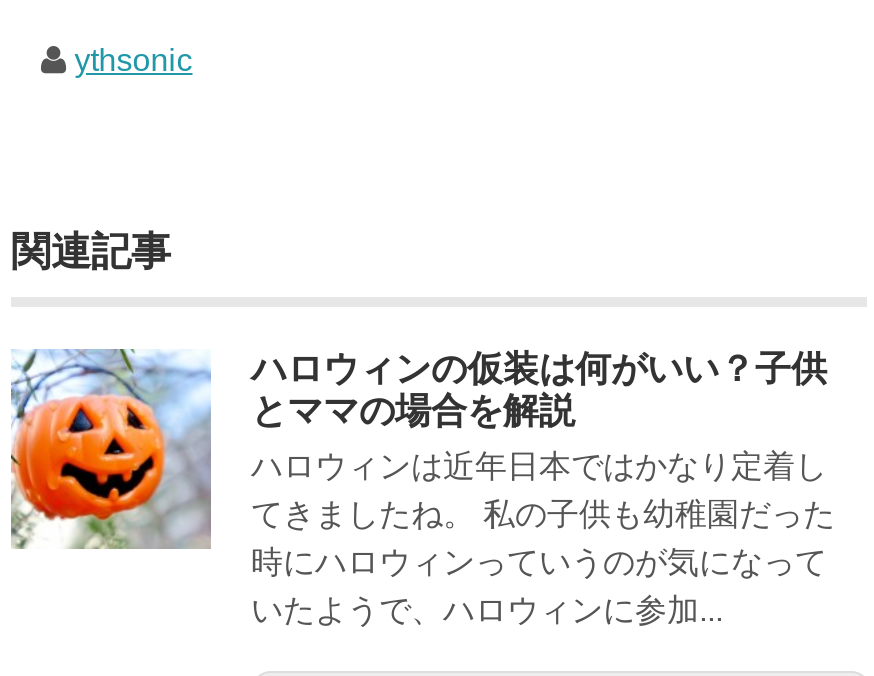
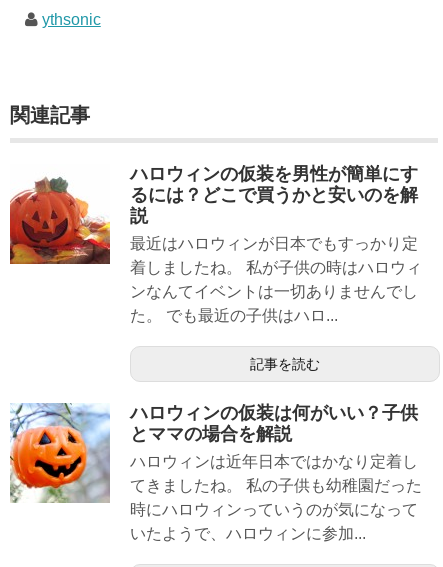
+ [image]
+ ハロウィンの仮装を男性が簡単にす
+ るには？どこで買うかと安いのを解
+ 説
+ 最近はハロウィンが日本でもすっかり定
+ 着しましたね。 私が子供の時はハロウィ
+ ンなんてイベントは一切ありませんでし
+ た。 でも最近の子供はハロ...
+ 記事を読む
